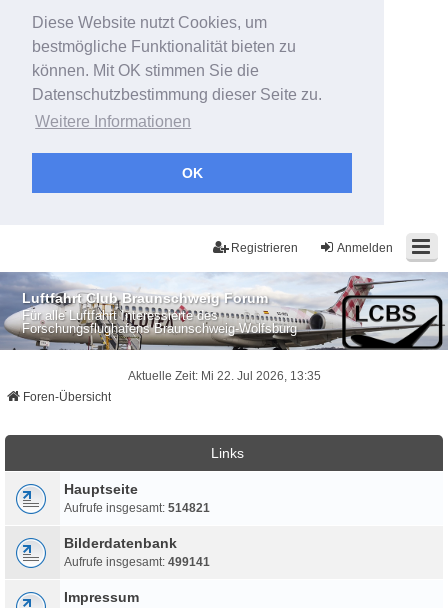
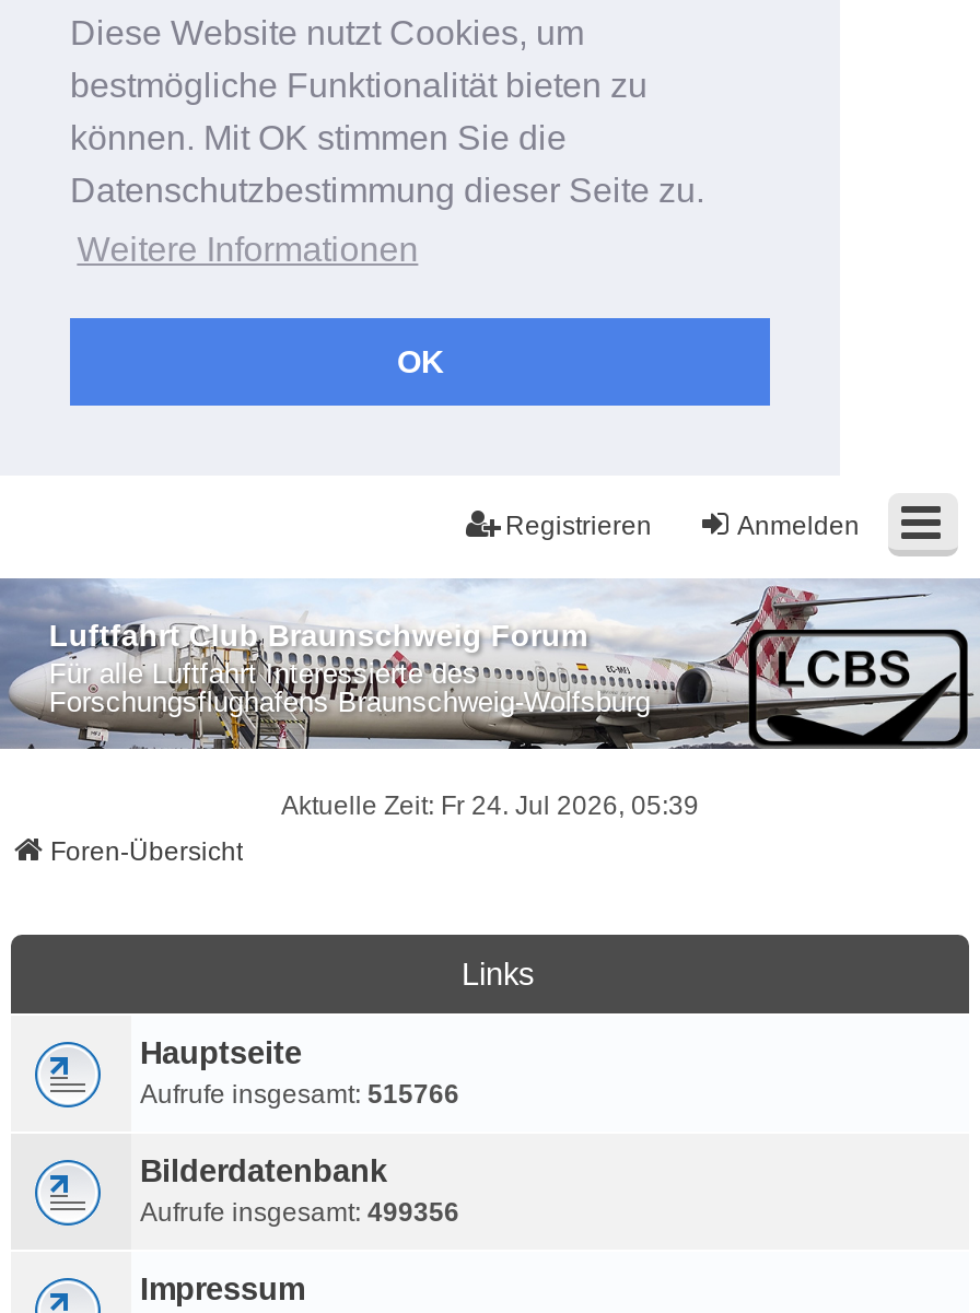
- Aktuelle Zeit: Mi 22. Jul 2026, 13:35
+ Aktuelle Zeit: Fr 24. Jul 2026, 05:39

- Aufrufe insgesamt: 514821
+ Aufrufe insgesamt: 515766

- Aufrufe insgesamt: 499141
+ Aufrufe insgesamt: 499356
